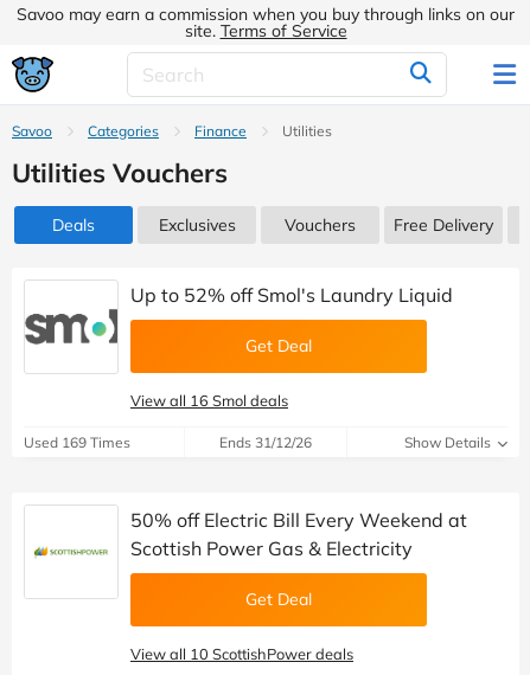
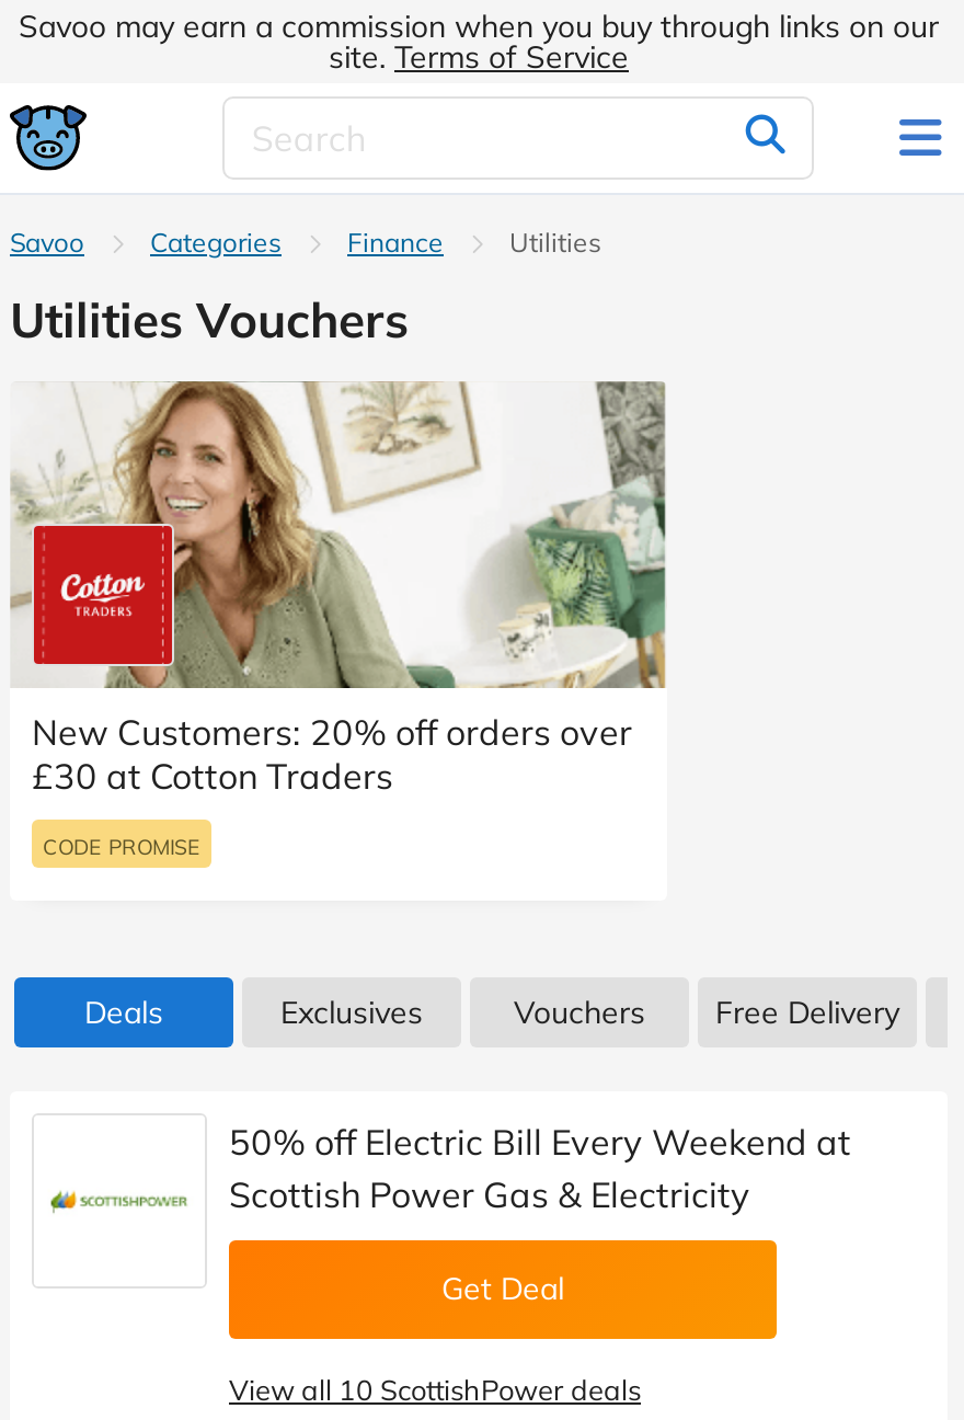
+ [image]
+ New Customers: 20% off orders over
+ £30 at Cotton Traders
+ CODE PROMISE

moved down: Deals | Exclusives | Vouchers | Free Delivery

- Up to 52% off Smol's Laundry Liquid
- Get Deal
- View all 16 Smol deals
- Used 169 Times
- Ends 31/12/26
- Show Details
